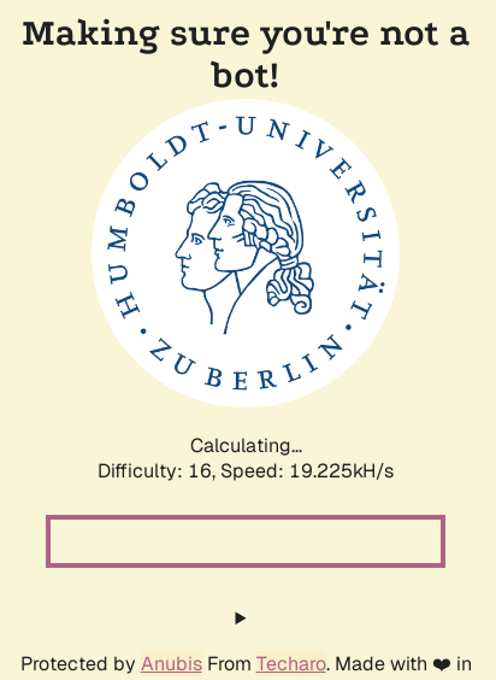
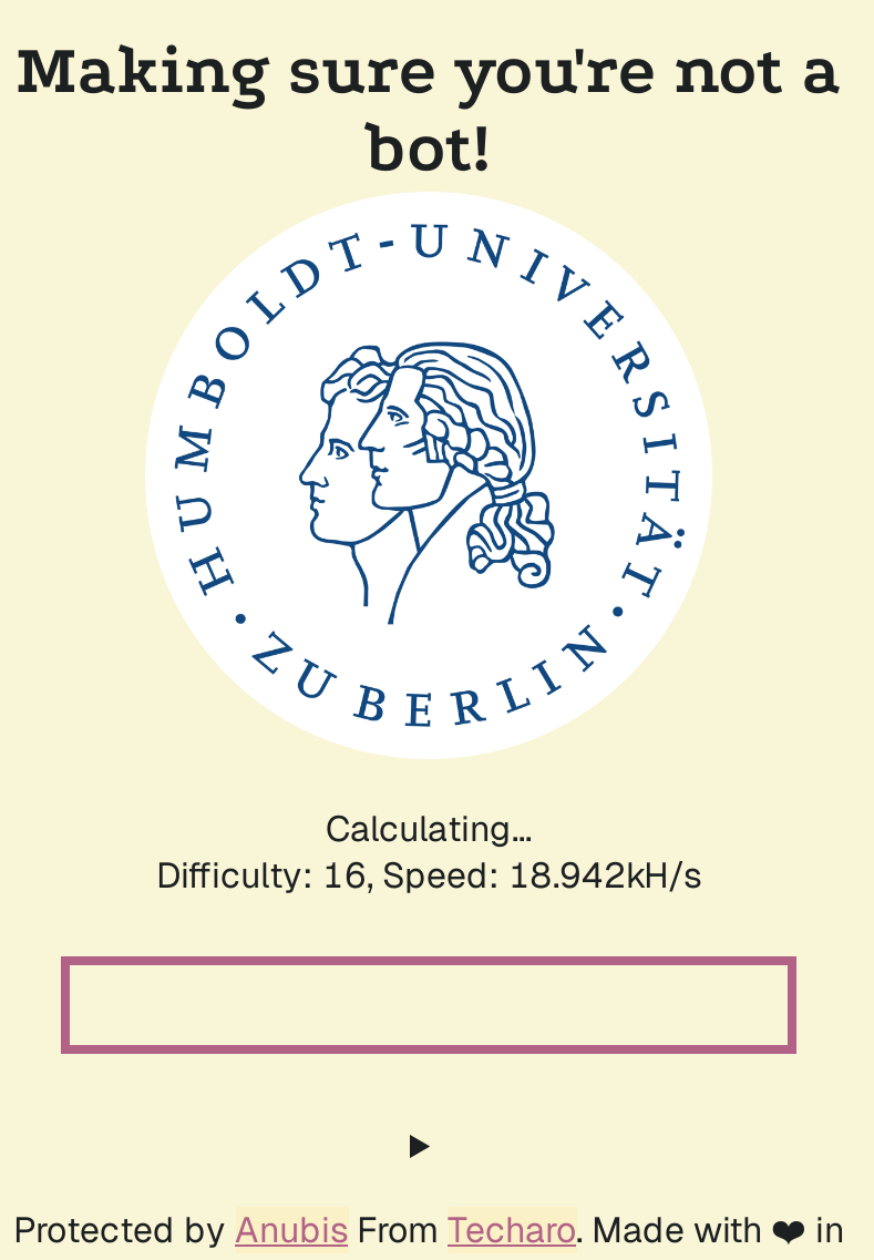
- Difficulty: 16, Speed: 19.225kH/s
+ Difficulty: 16, Speed: 18.942kH/s
